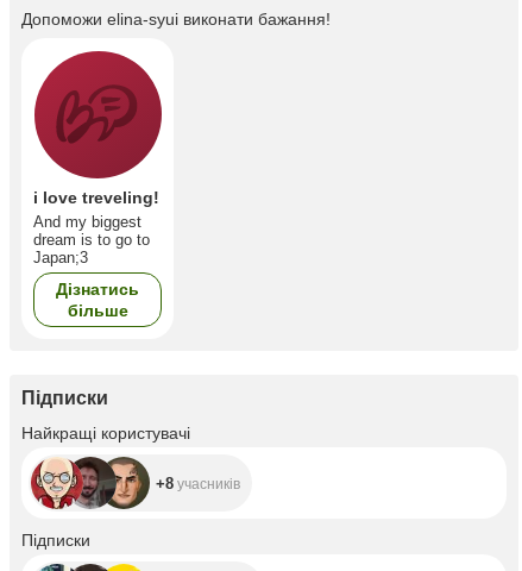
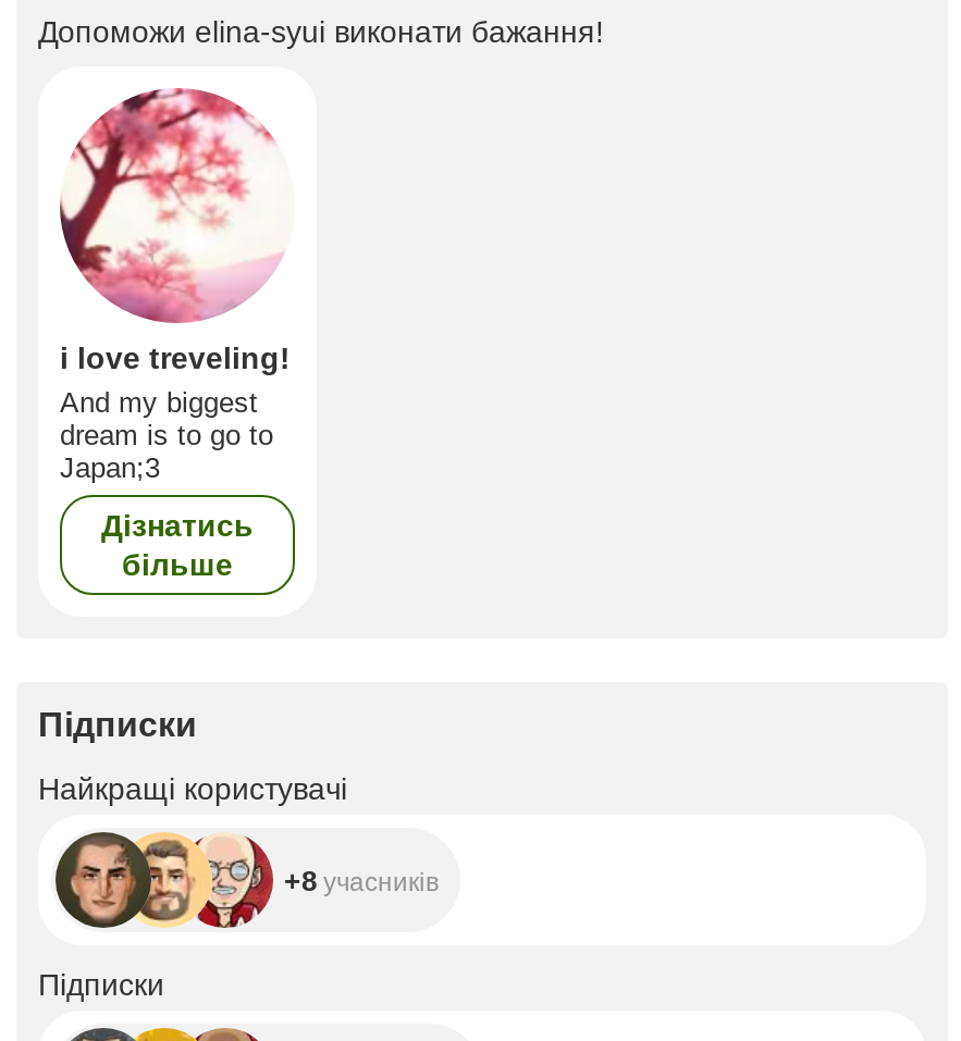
- [image]
+ [image]

- [image]
+ [image]
